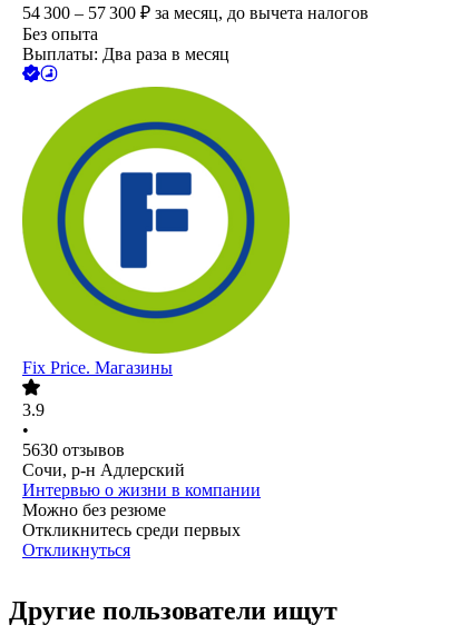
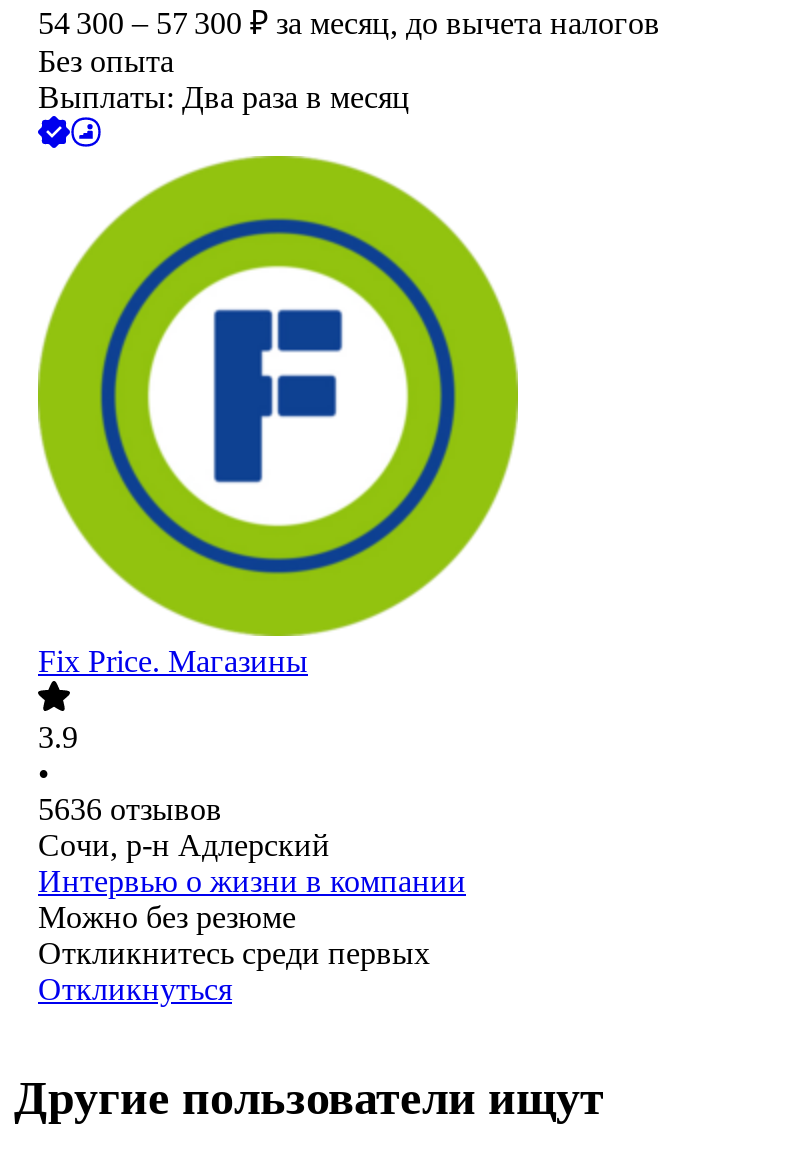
- 5630 отзывов
+ 5636 отзывов
